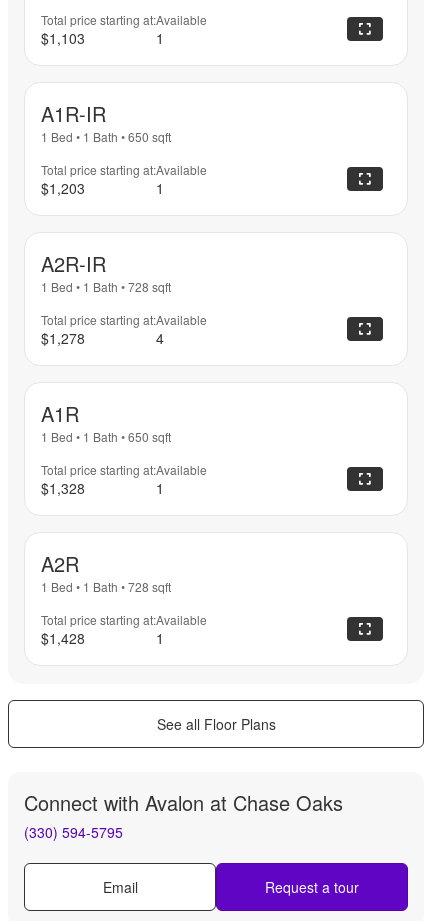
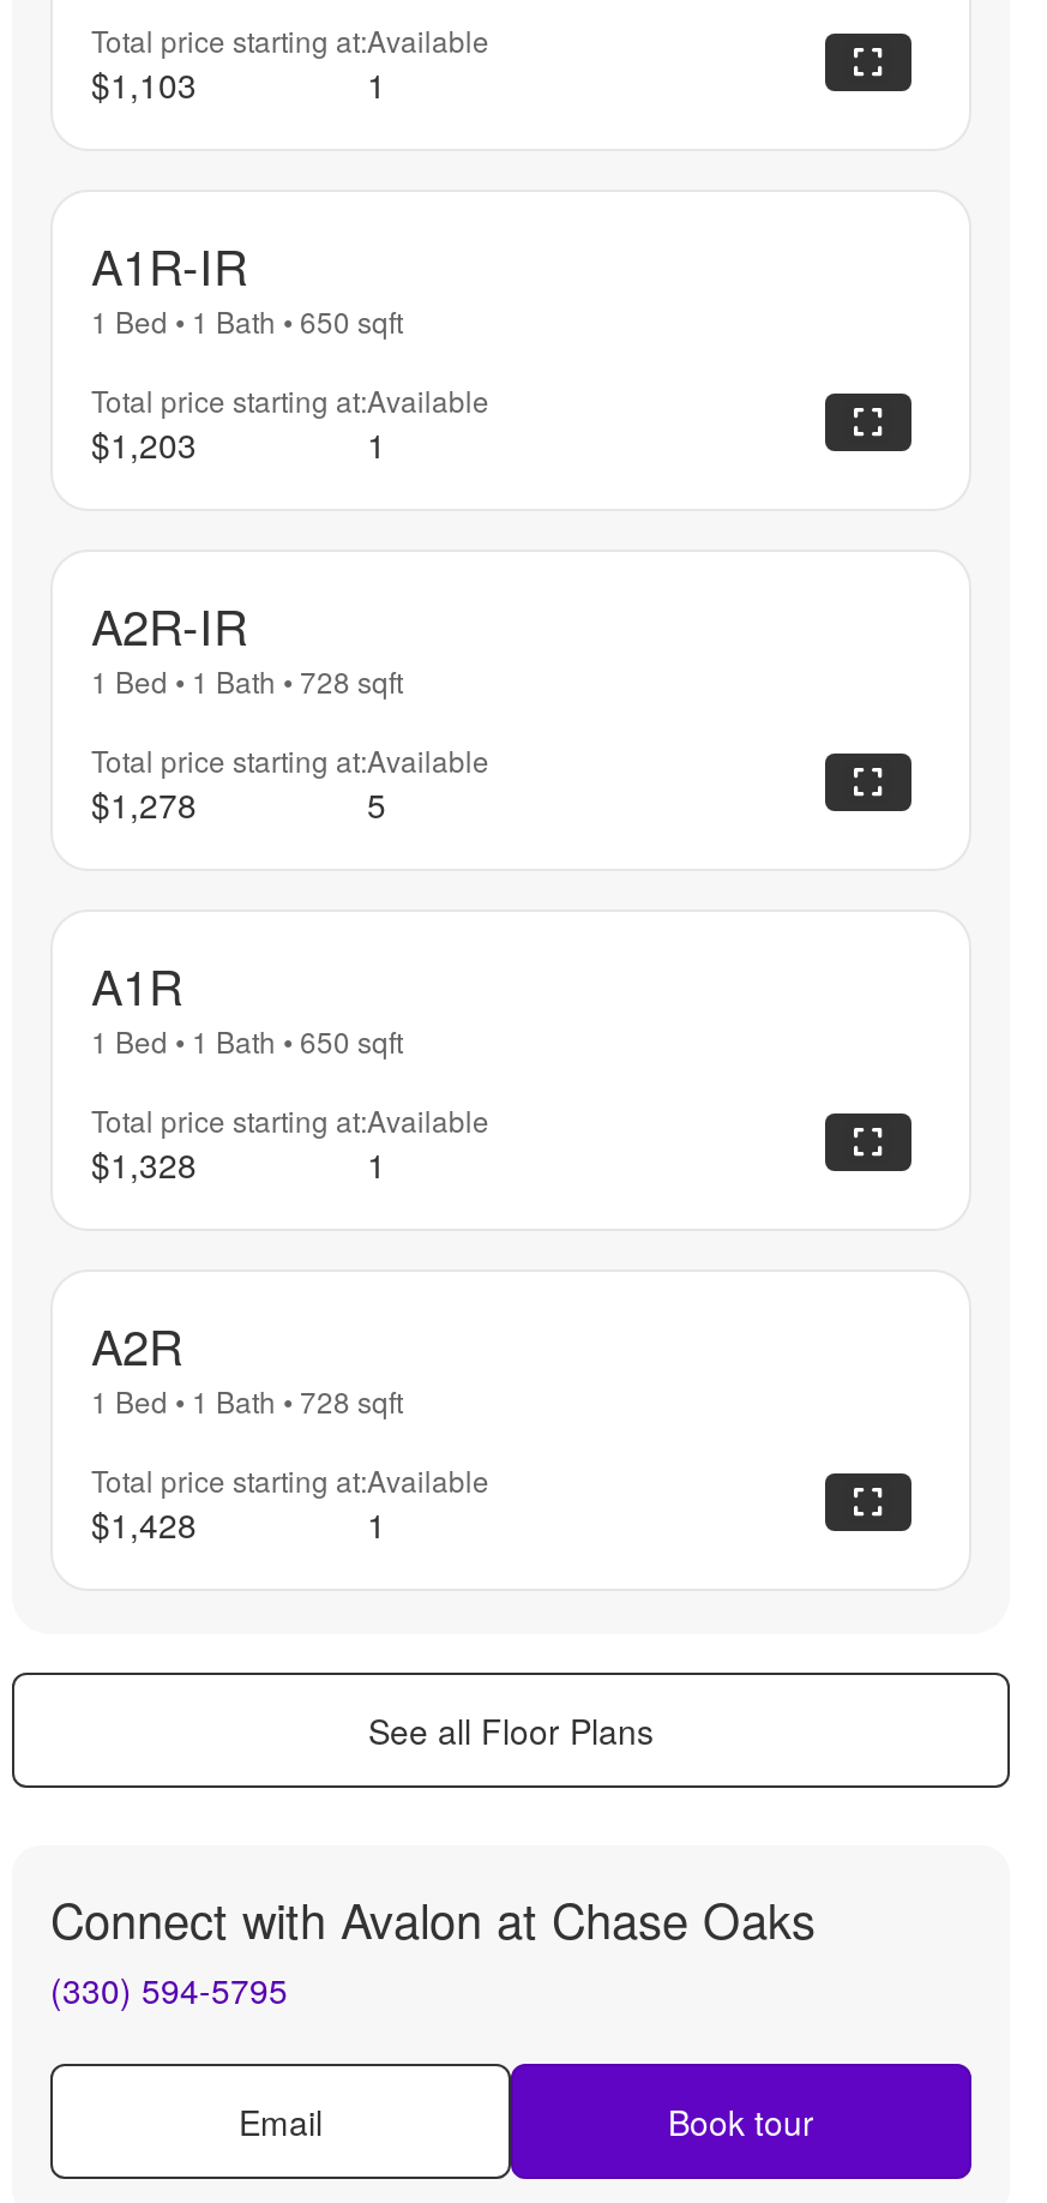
- 4
+ 5

- Request a tour
+ Book tour
